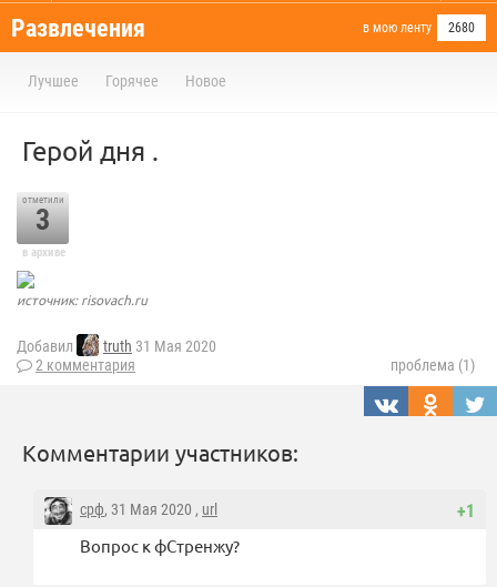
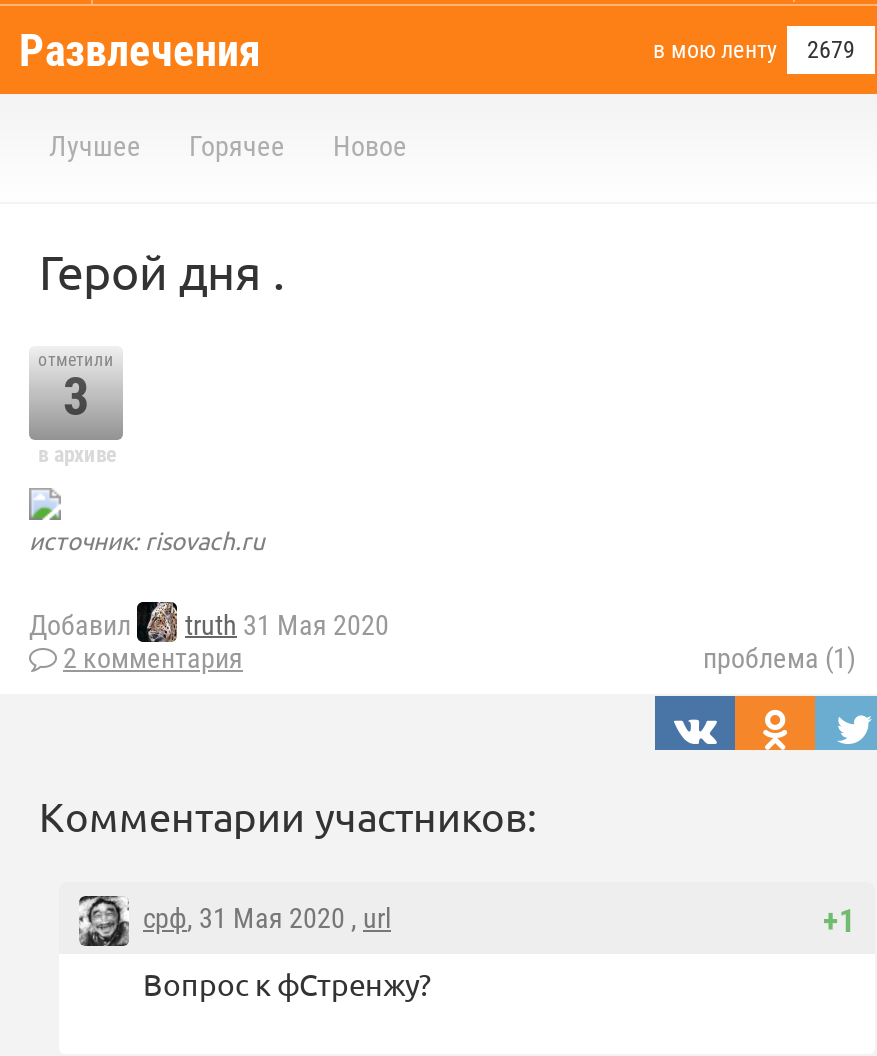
- в мою ленту 2680
+ в мою ленту 2679
